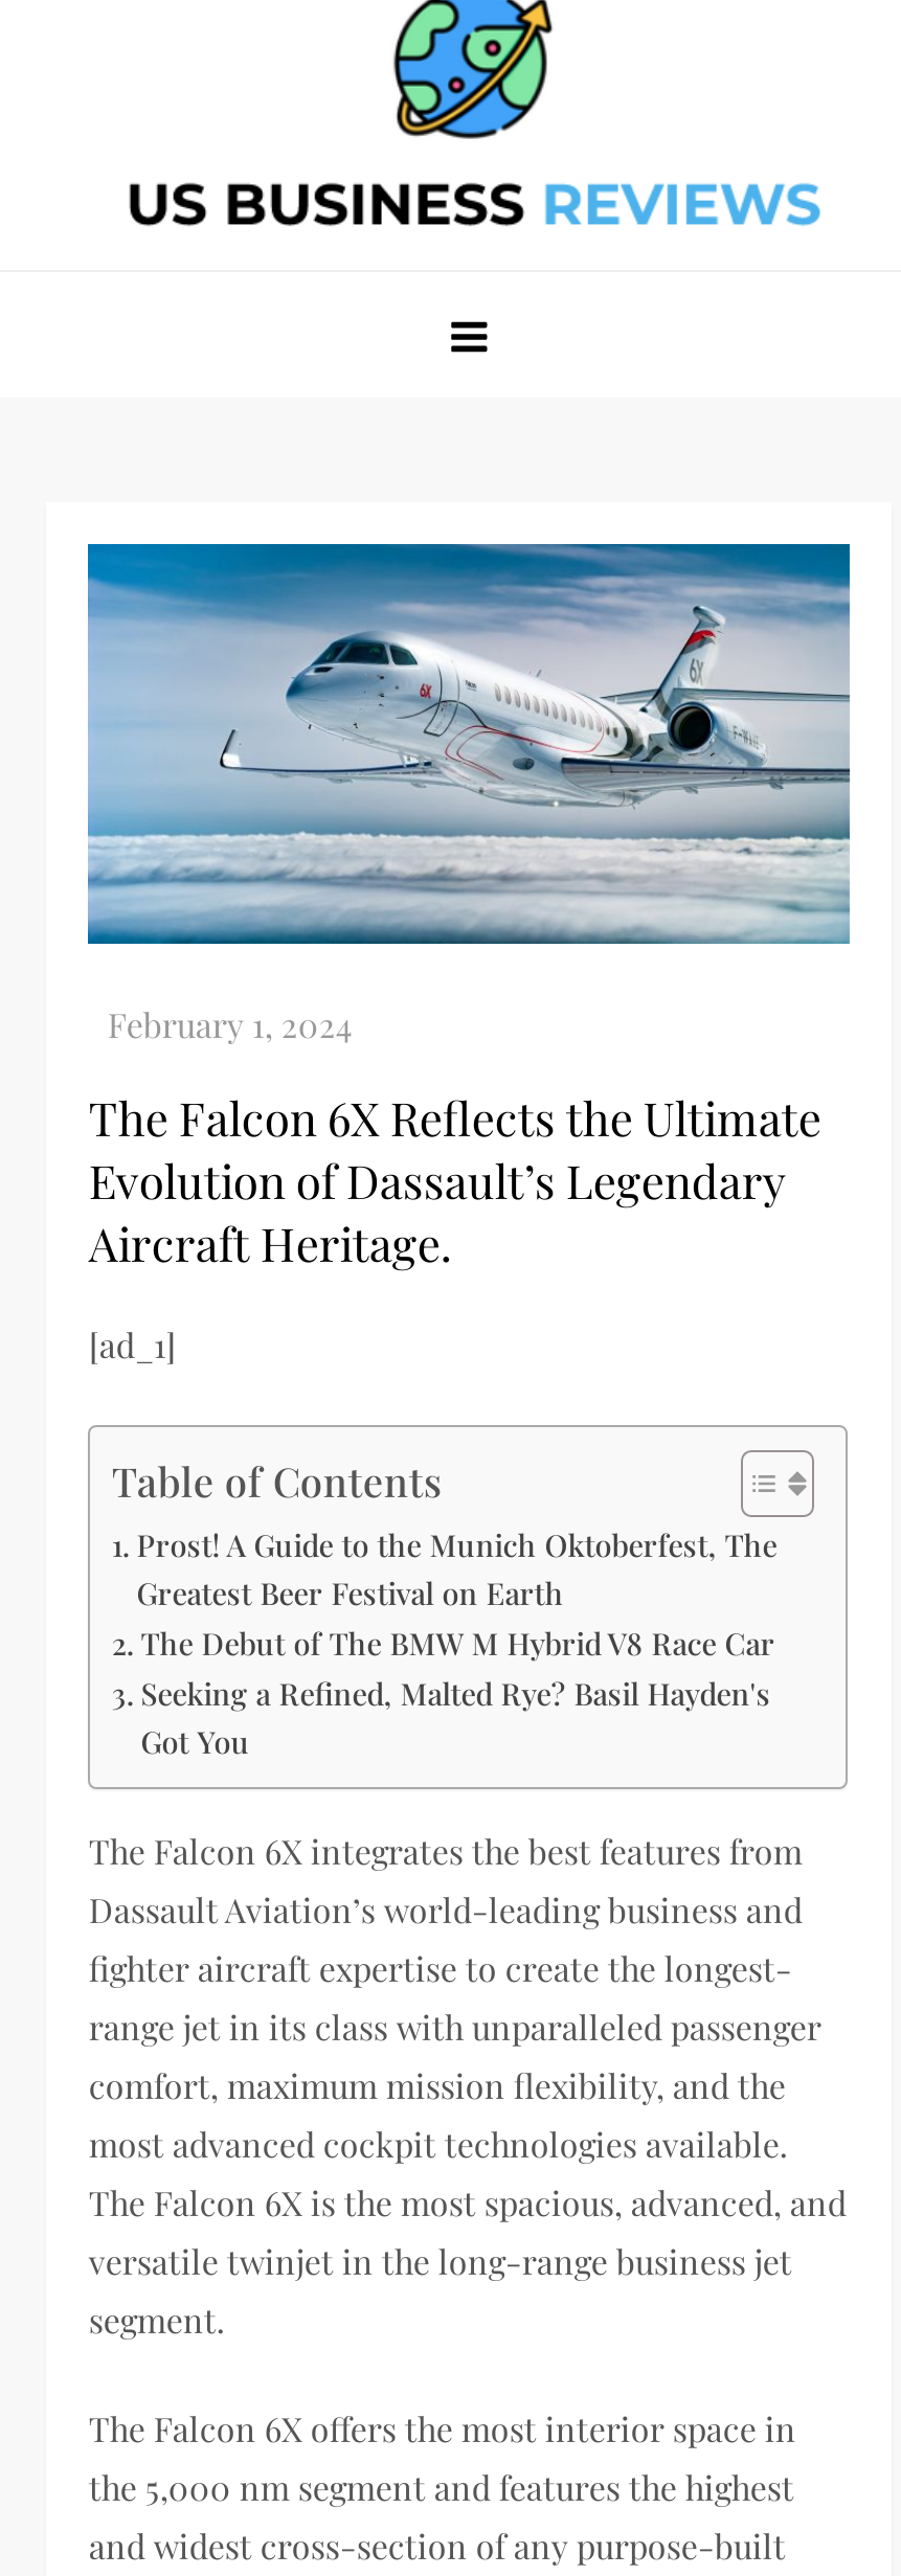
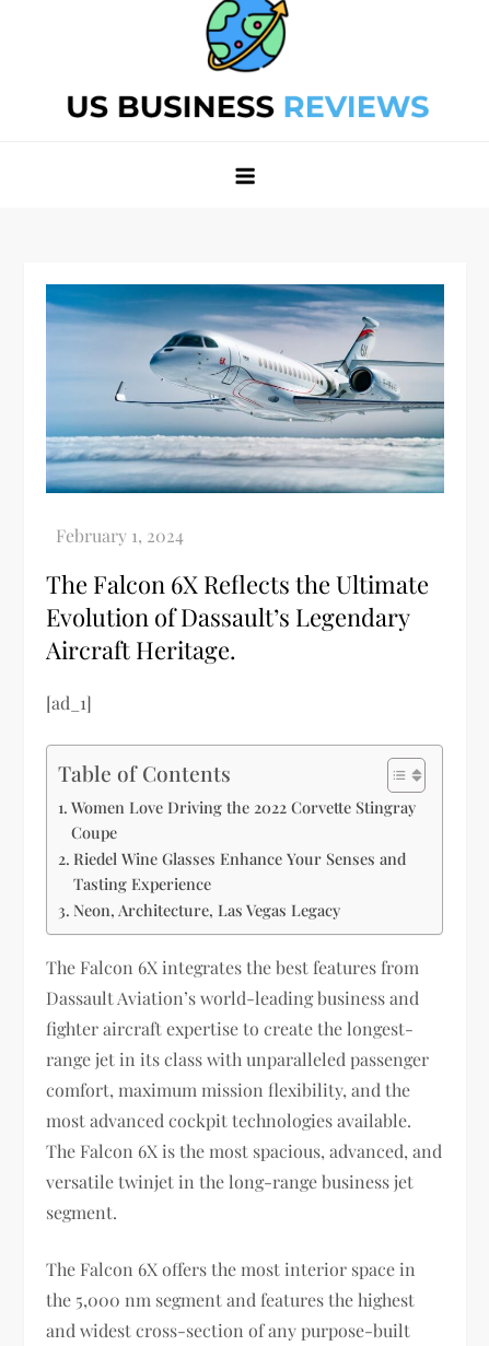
- Prost! A Guide to the Munich Oktoberfest, The
- Greatest Beer Festival on Earth
- The Debut of The BMW M Hybrid V8 Race Car
- Seeking a Refined, Malted Rye? Basil Hayden's
- Got You
+ Women Love Driving the 2022 Corvette Stingray
+ Coupe
+ Riedel Wine Glasses Enhance Your Senses and
+ Tasting Experience
+ Neon, Architecture, Las Vegas Legacy
